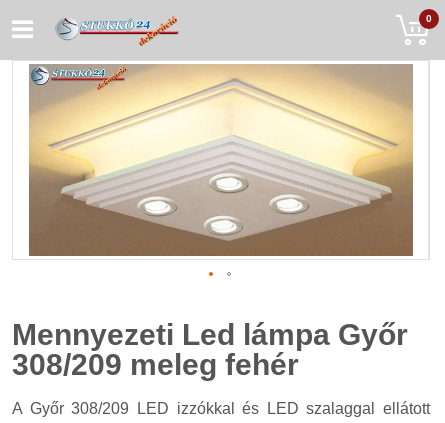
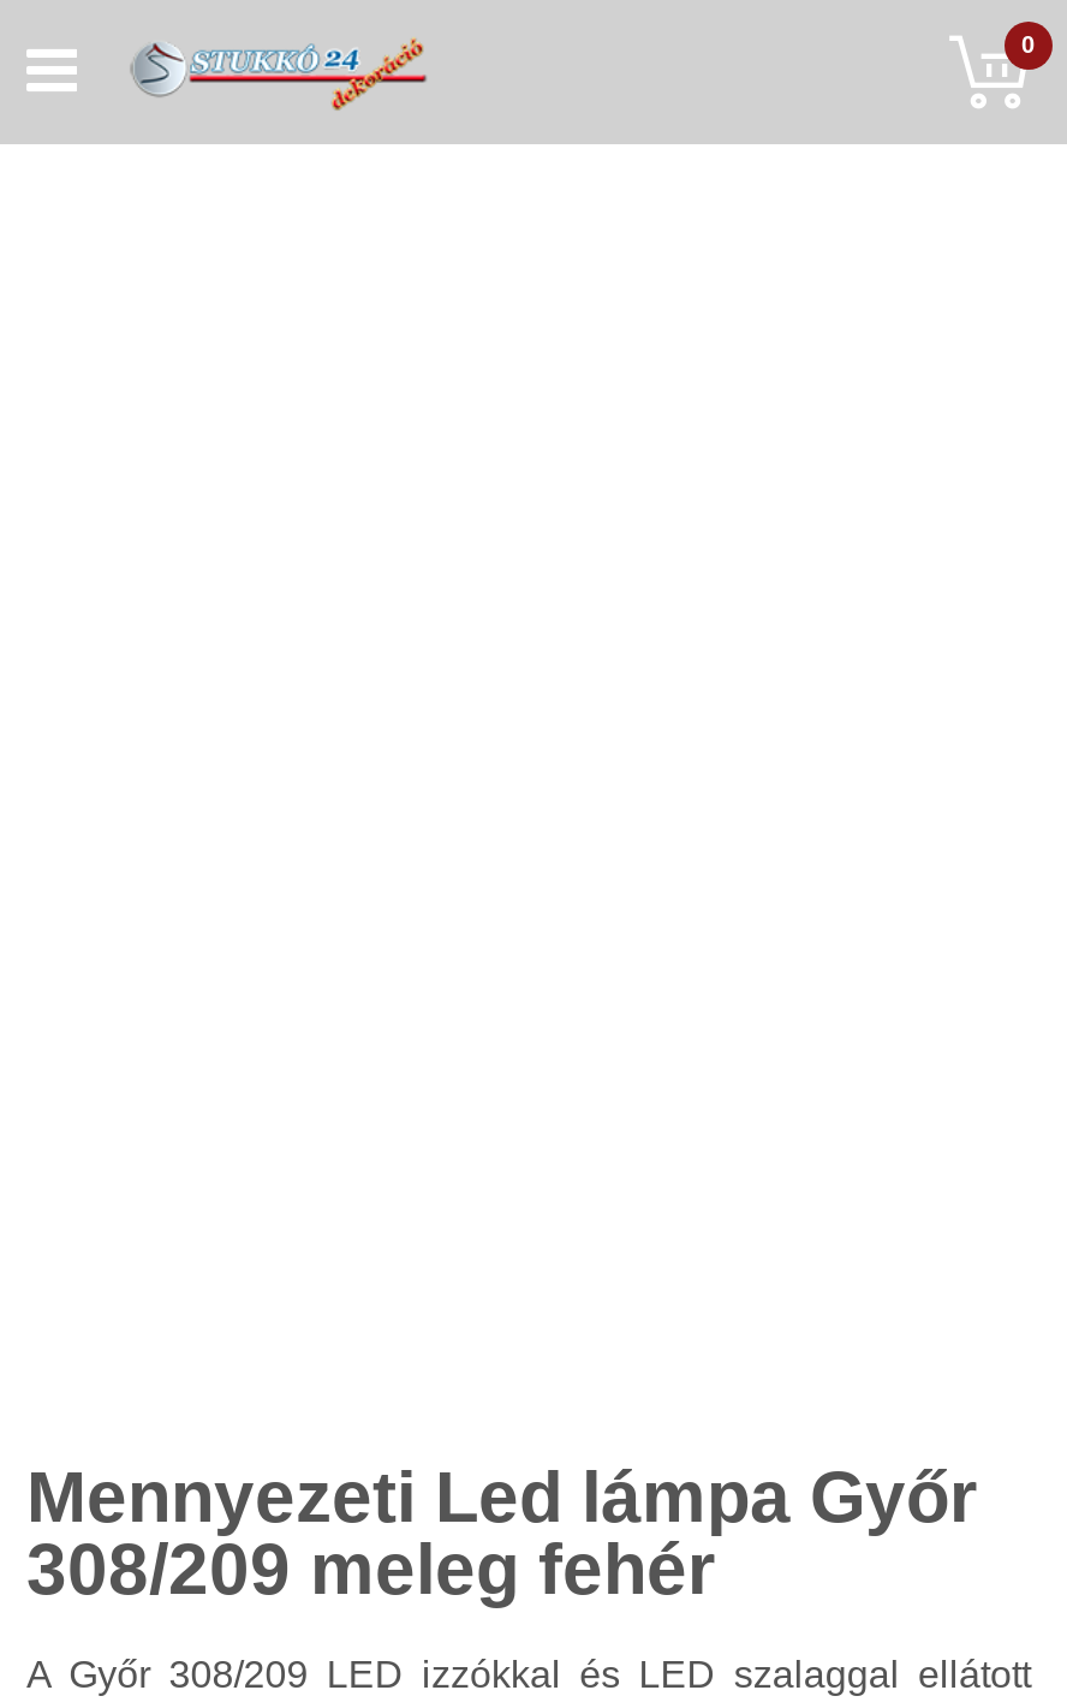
- [image]
